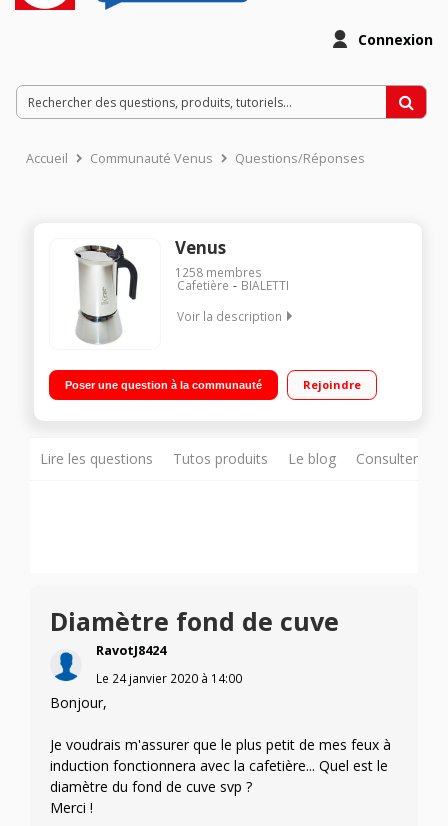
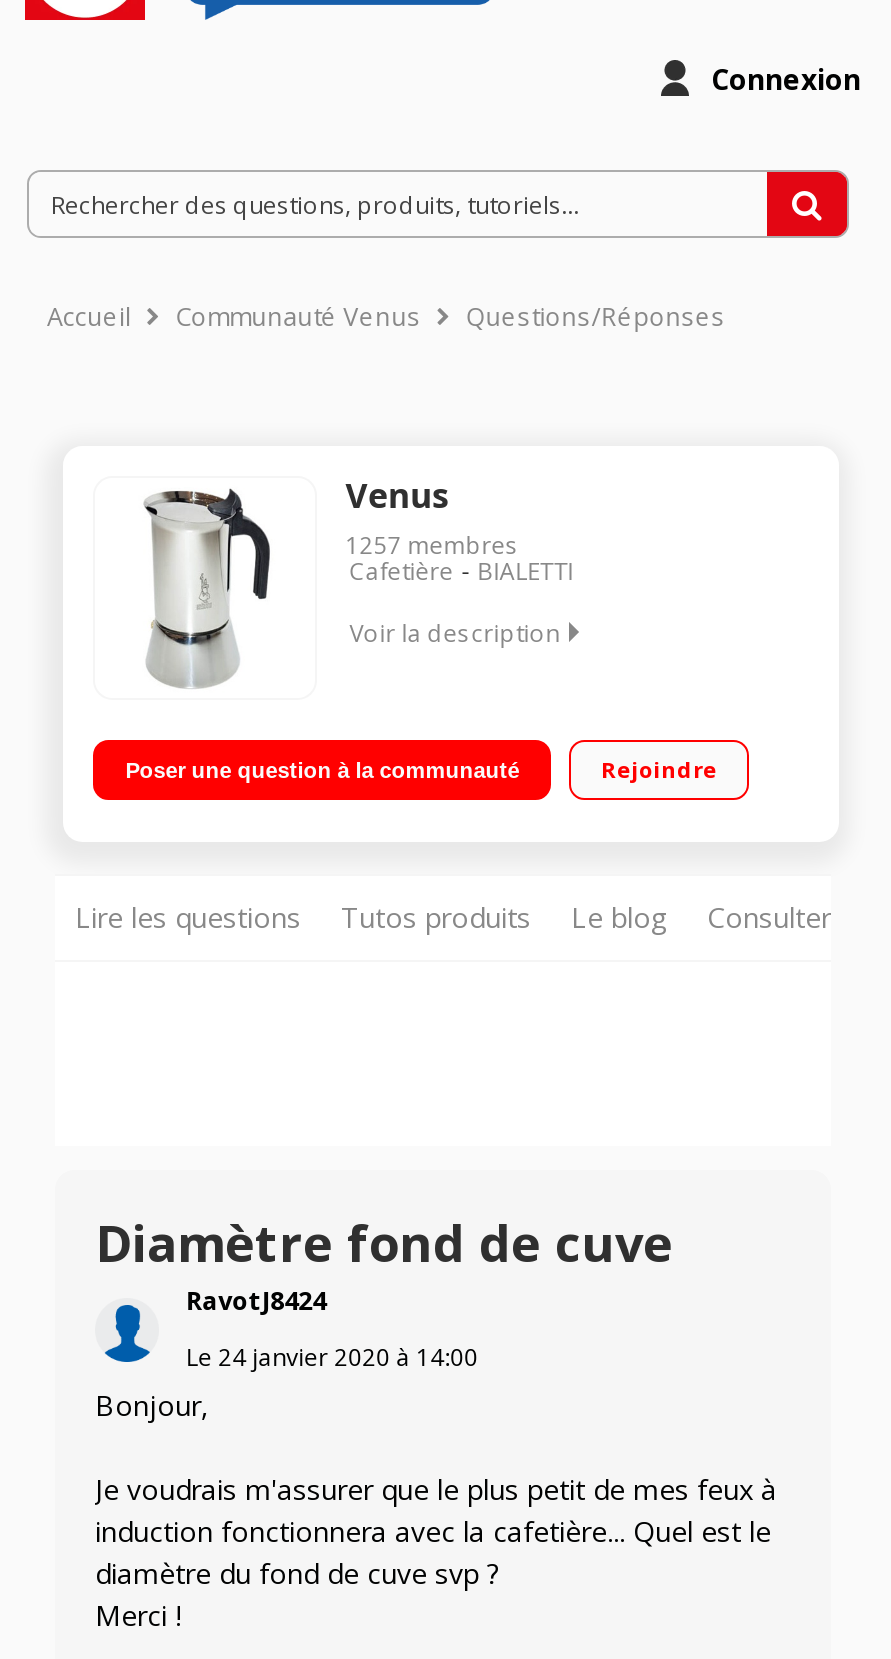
- 1258 membres
+ 1257 membres
